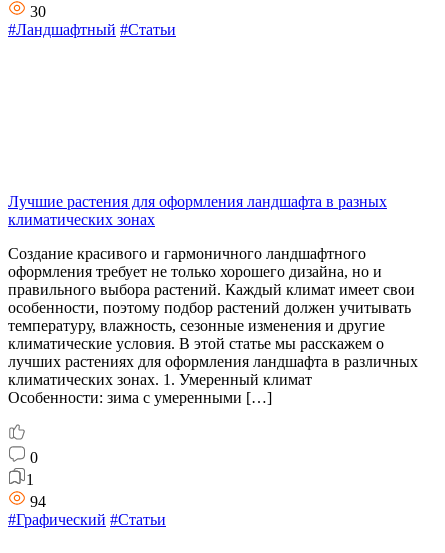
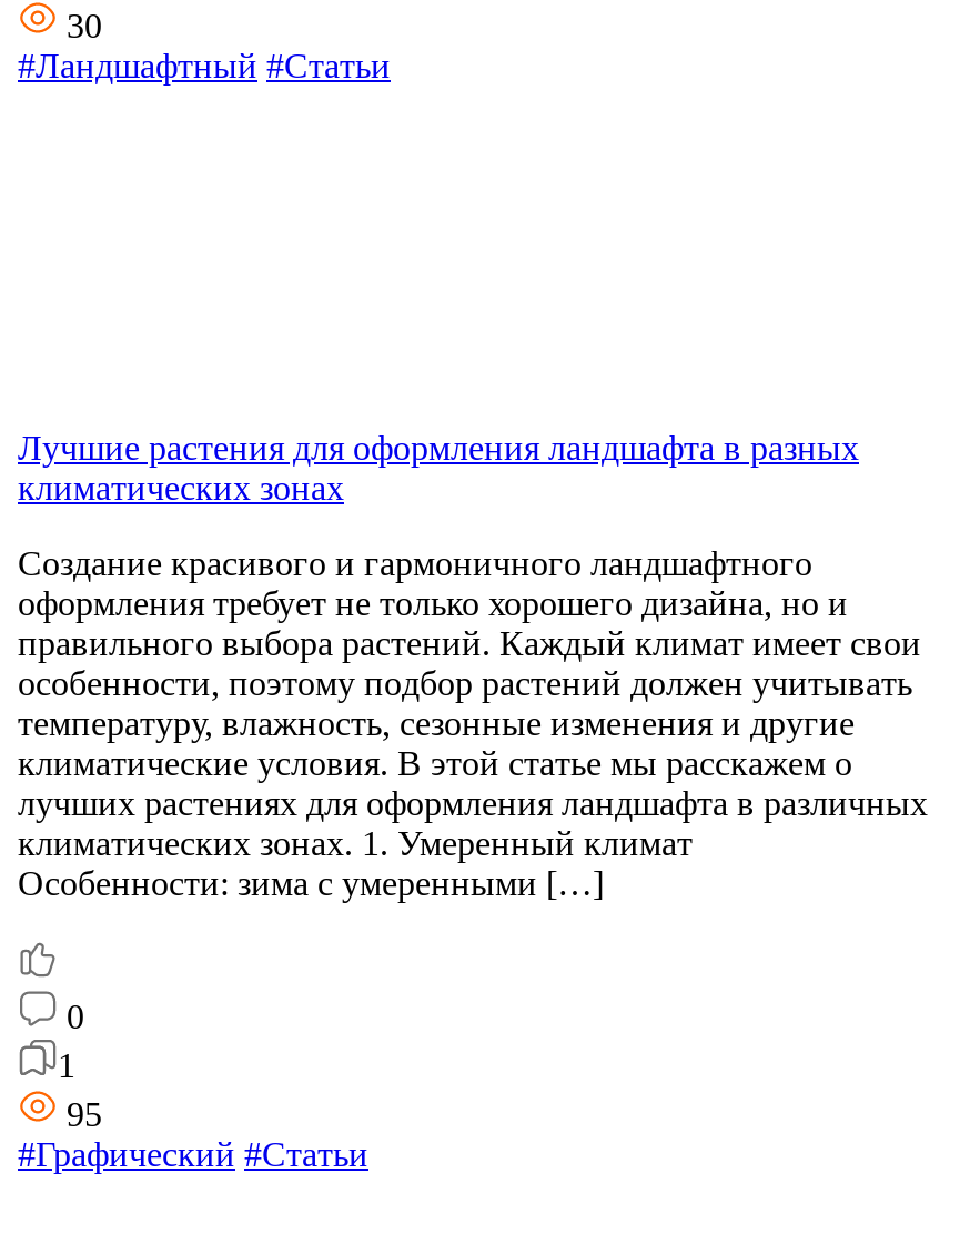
- 94
+ 95
